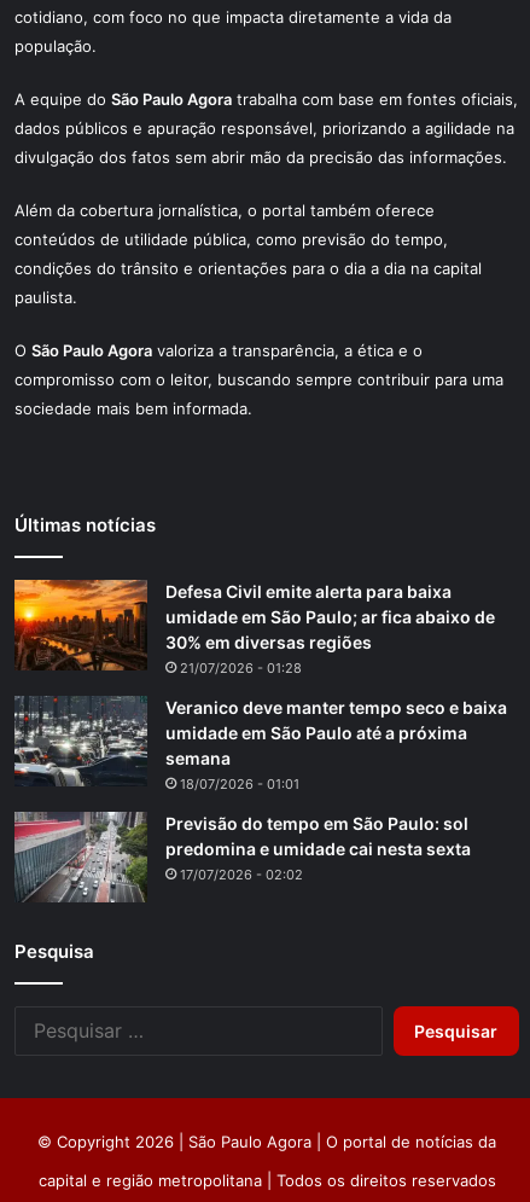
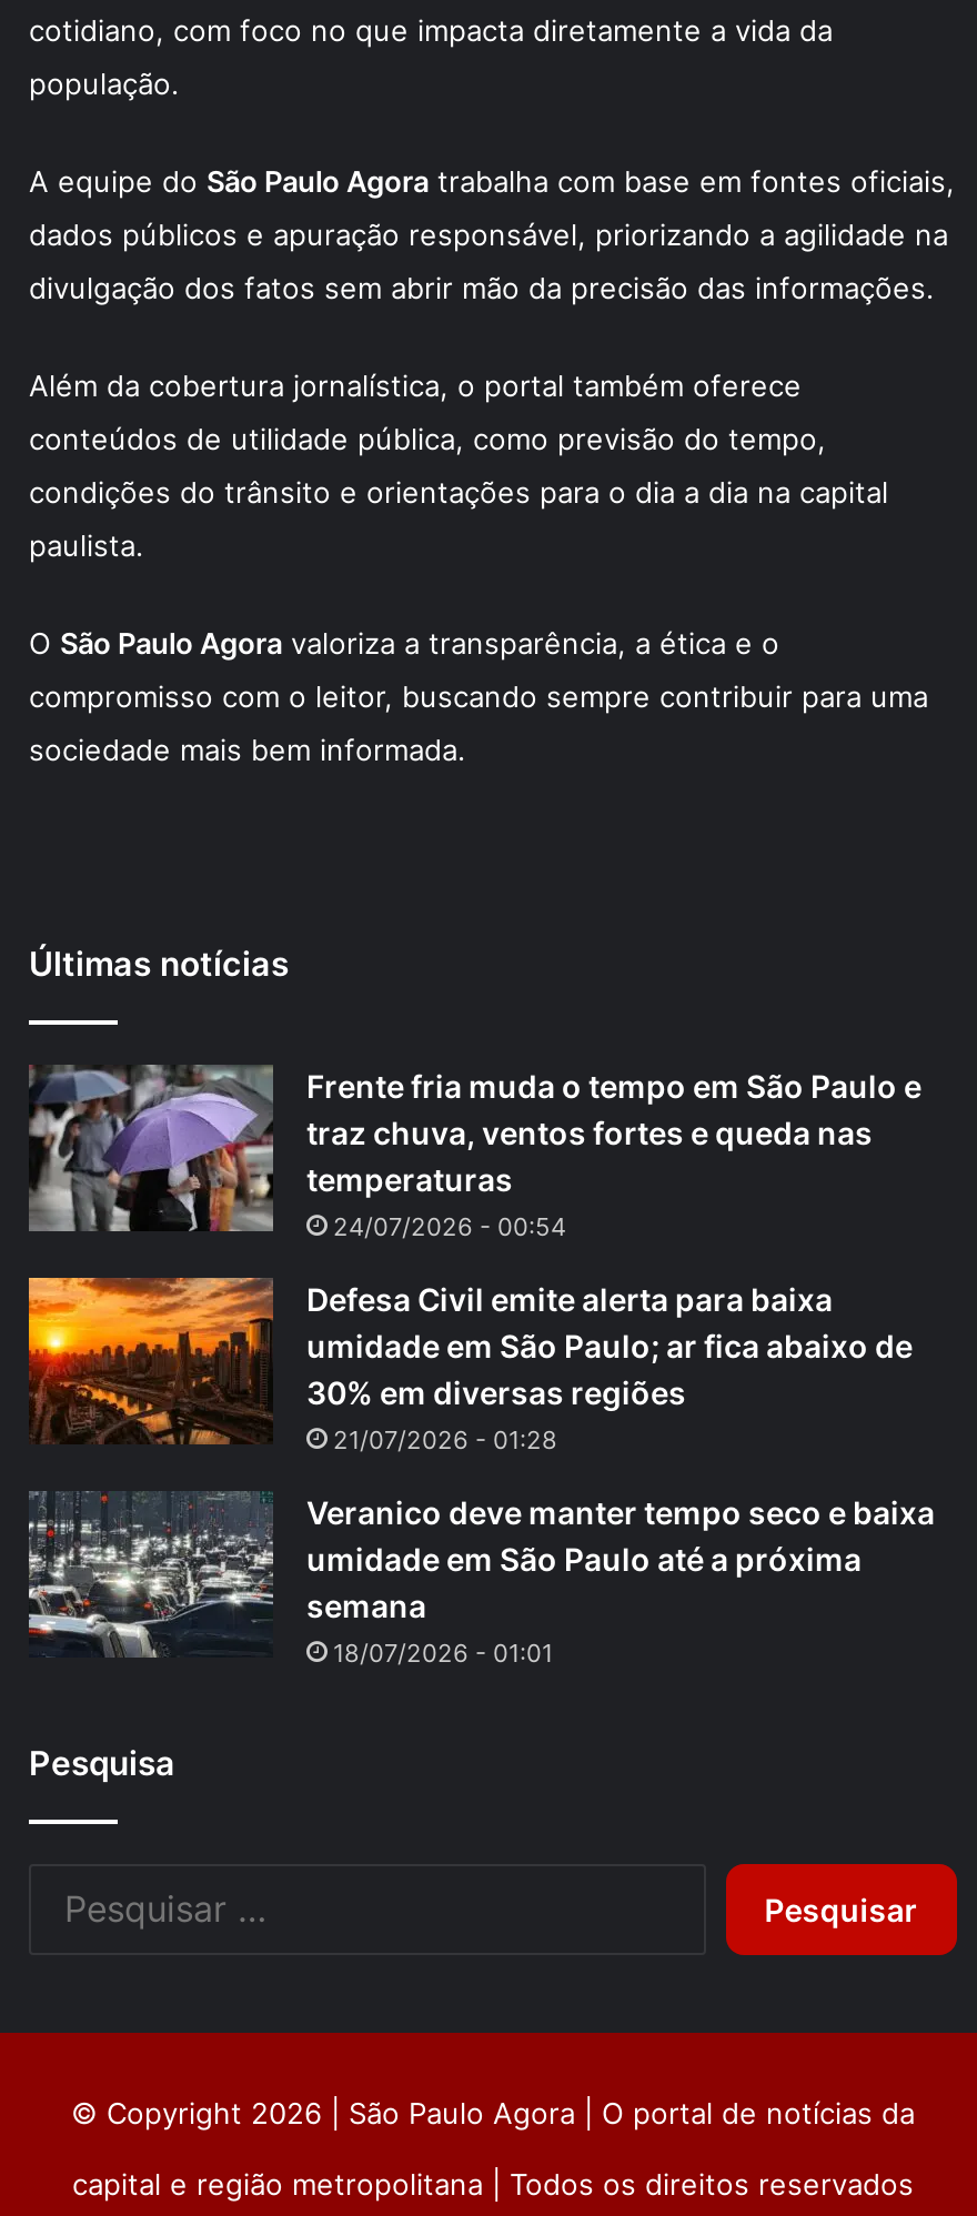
+ [image]
+ Frente fria muda o tempo em São Paulo e
+ traz chuva, ventos fortes e queda nas
+ temperaturas
+ 24/07/2026 - 00:54

moved down: [image] | Defesa Civil emite alerta para baixa | umidade em São Paulo; ar fica abaixo de | ... | semana | 18/07/2026 - 01:01

- [image]
- Previsão do tempo em São Paulo: sol
- predomina e umidade cai nesta sexta
- 17/07/2026 - 02:02
